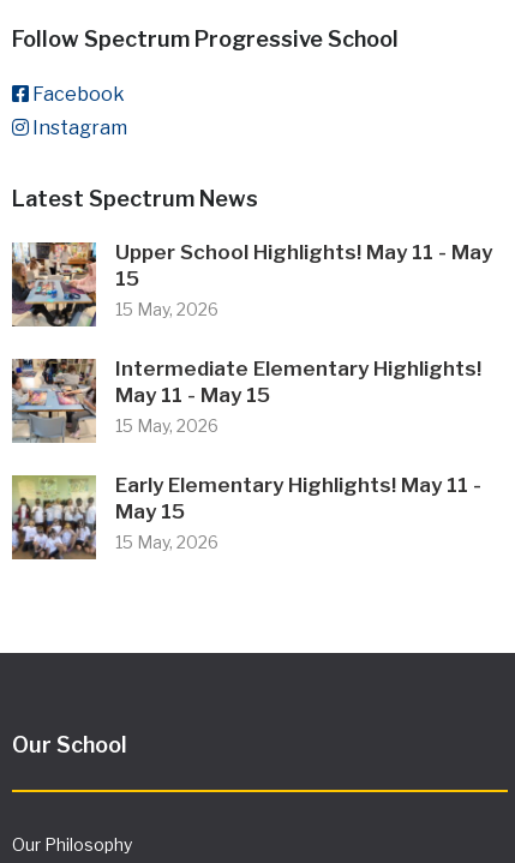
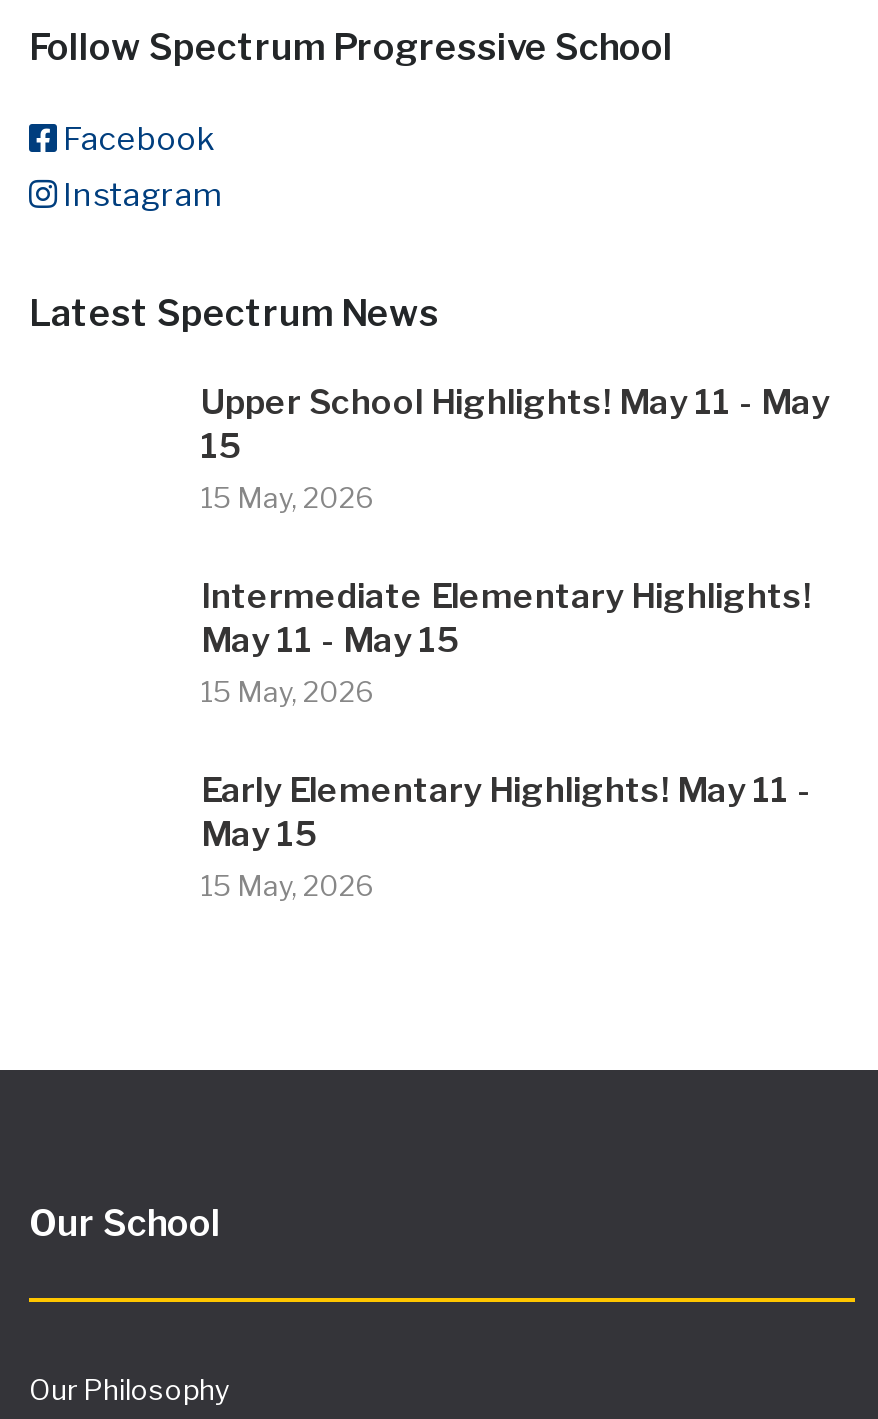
- [image]

- [image]

- [image]
